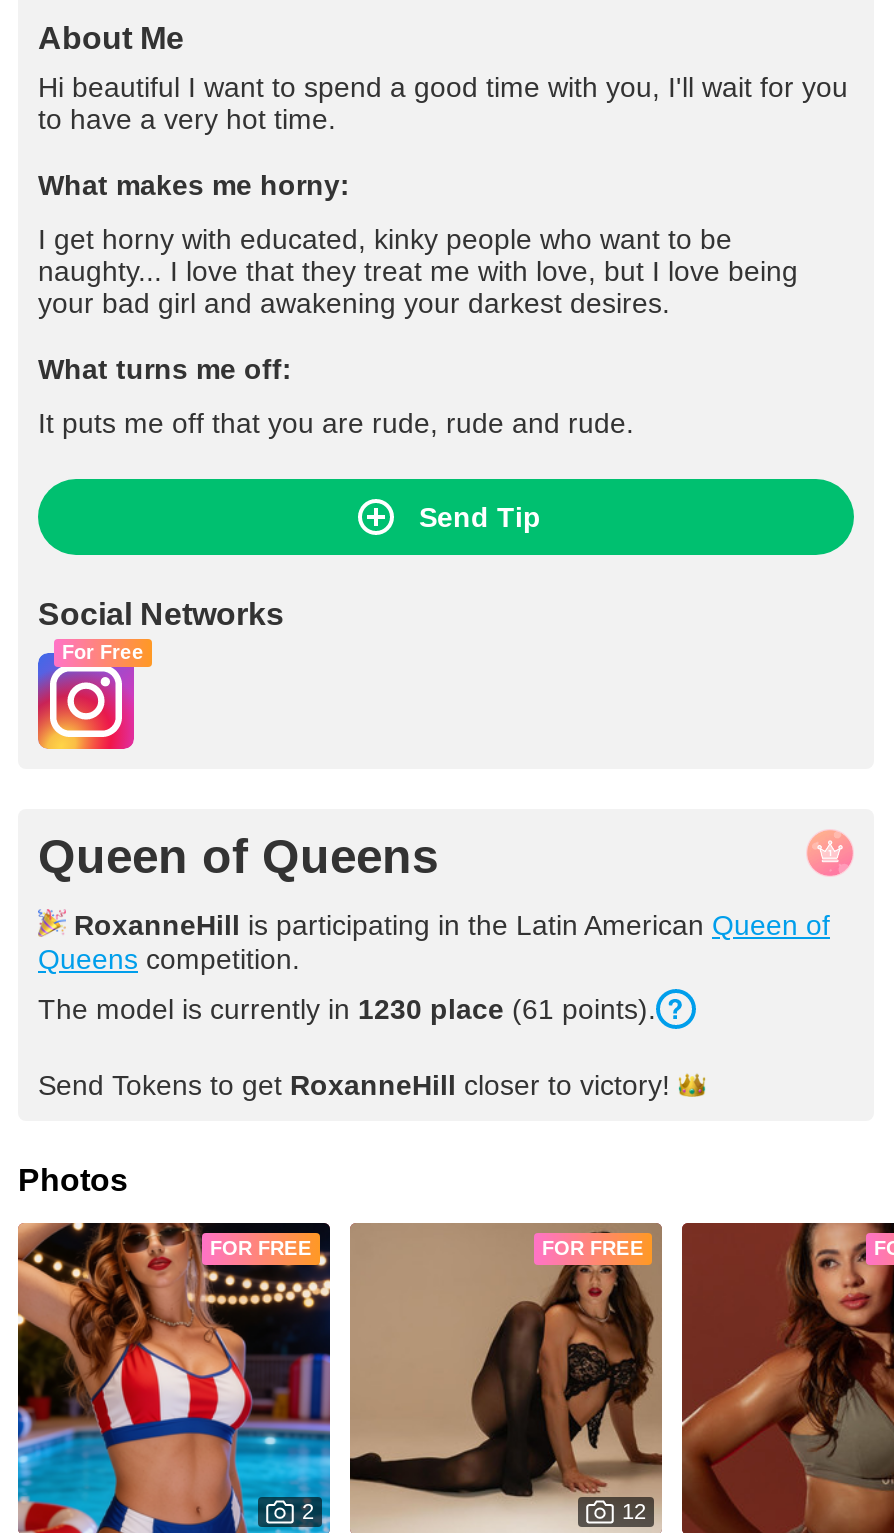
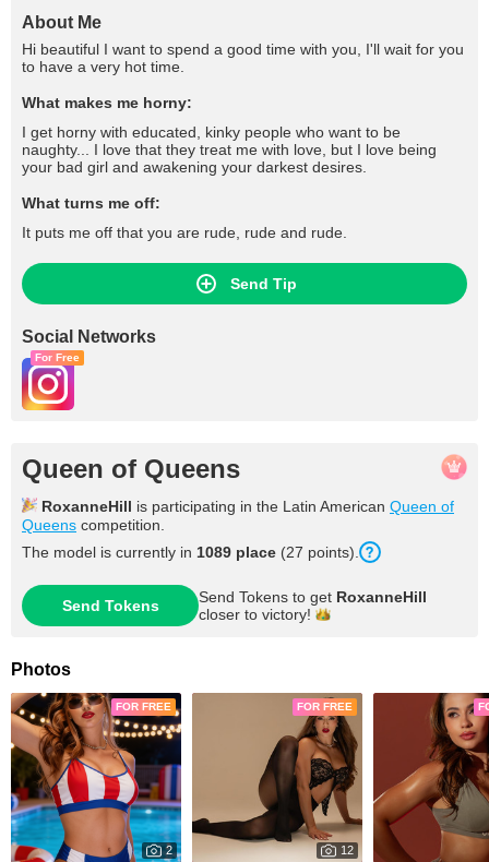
- The model is currently in 1230 place (61 points).
+ The model is currently in 1089 place (27 points).

- Send Tokens to get RoxanneHill closer to victory!
+ Send Tokens
+ Send Tokens to get RoxanneHill
+ closer to victory!
